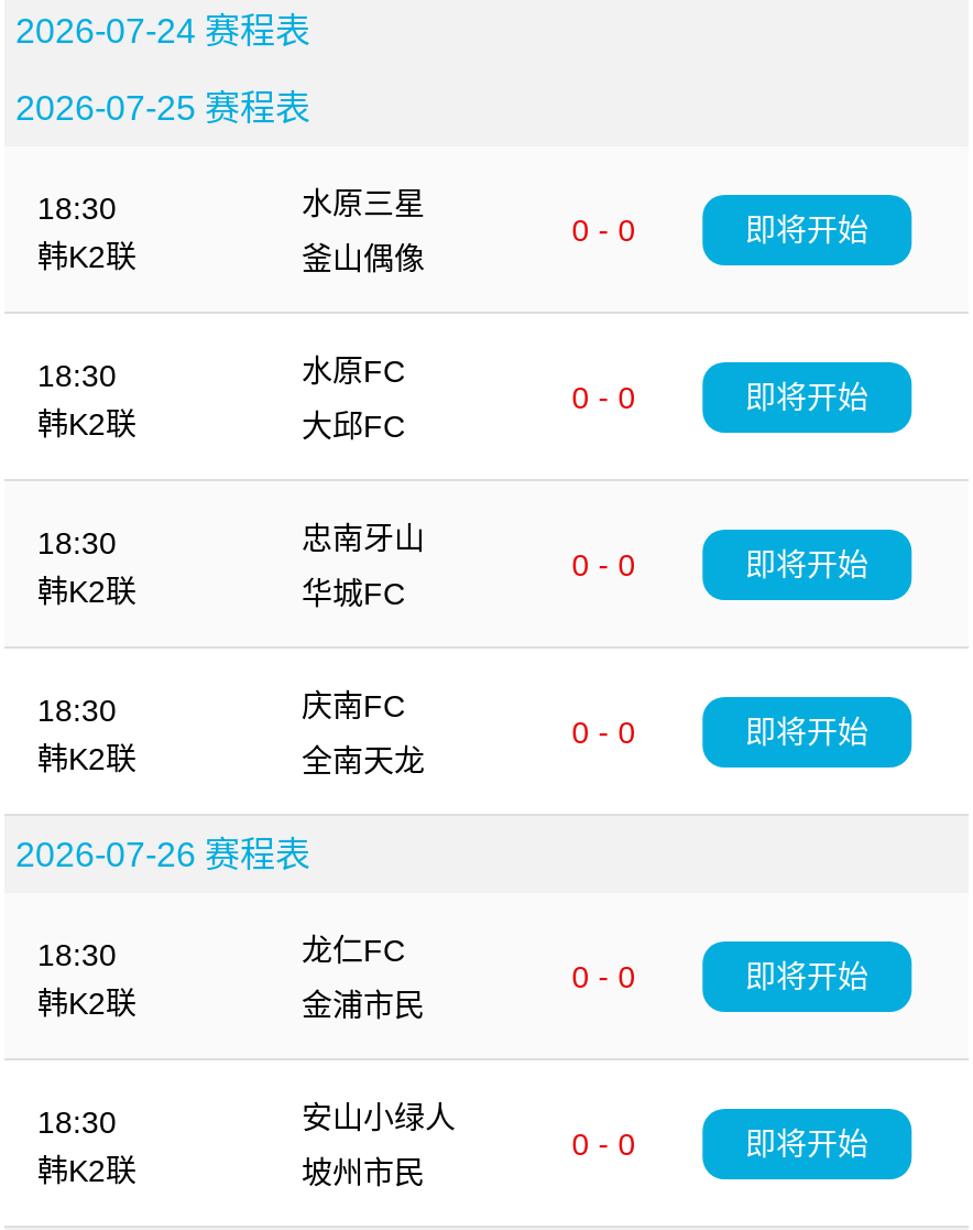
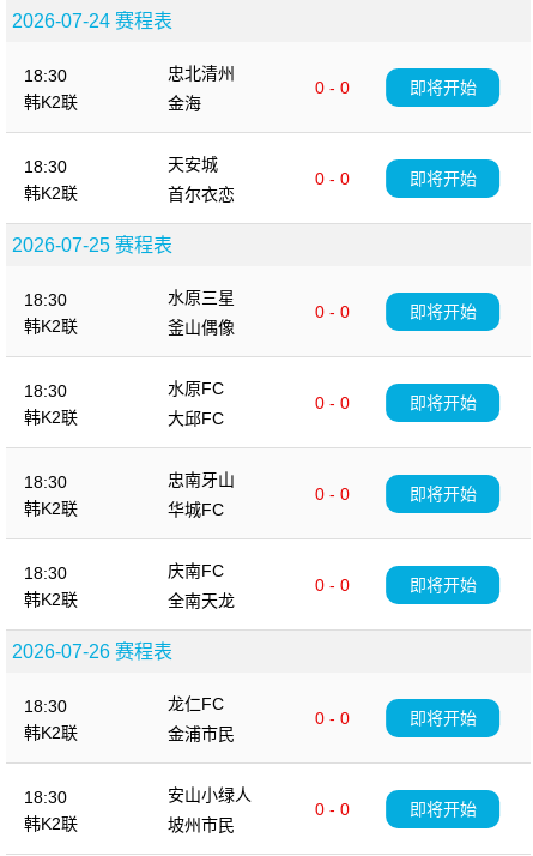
+ 18:30
+ 韩K2联

+ 18:30
+ 韩K2联

+ 忠北清州
+ 0 - 0
+ 金海

+ 天安城
+ 0 - 0
+ 首尔衣恋

+ 即将开始

+ 即将开始
